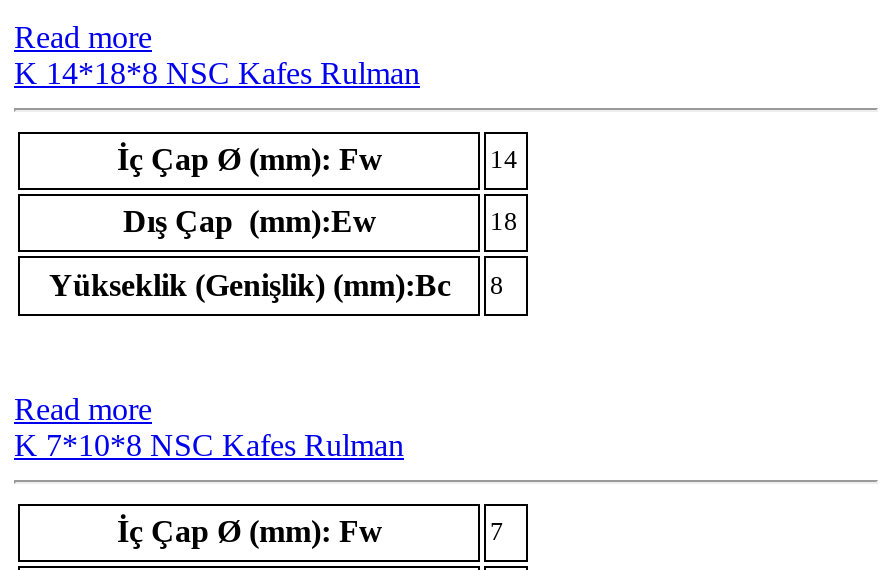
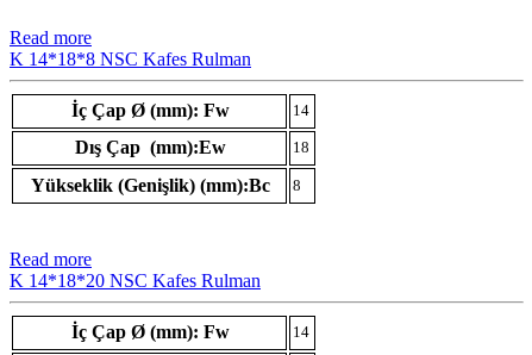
- K 7*10*8 NSC Kafes Rulman
+ K 14*18*20 NSC Kafes Rulman

- 7
+ 14
